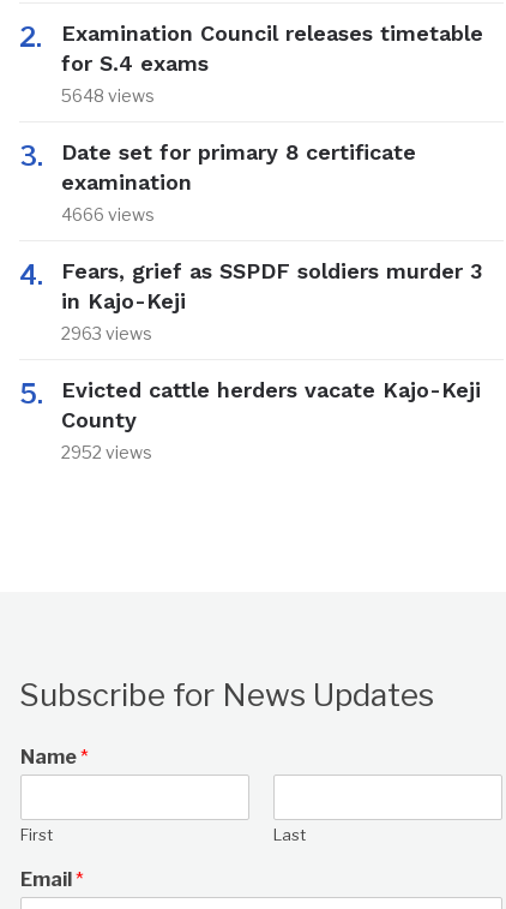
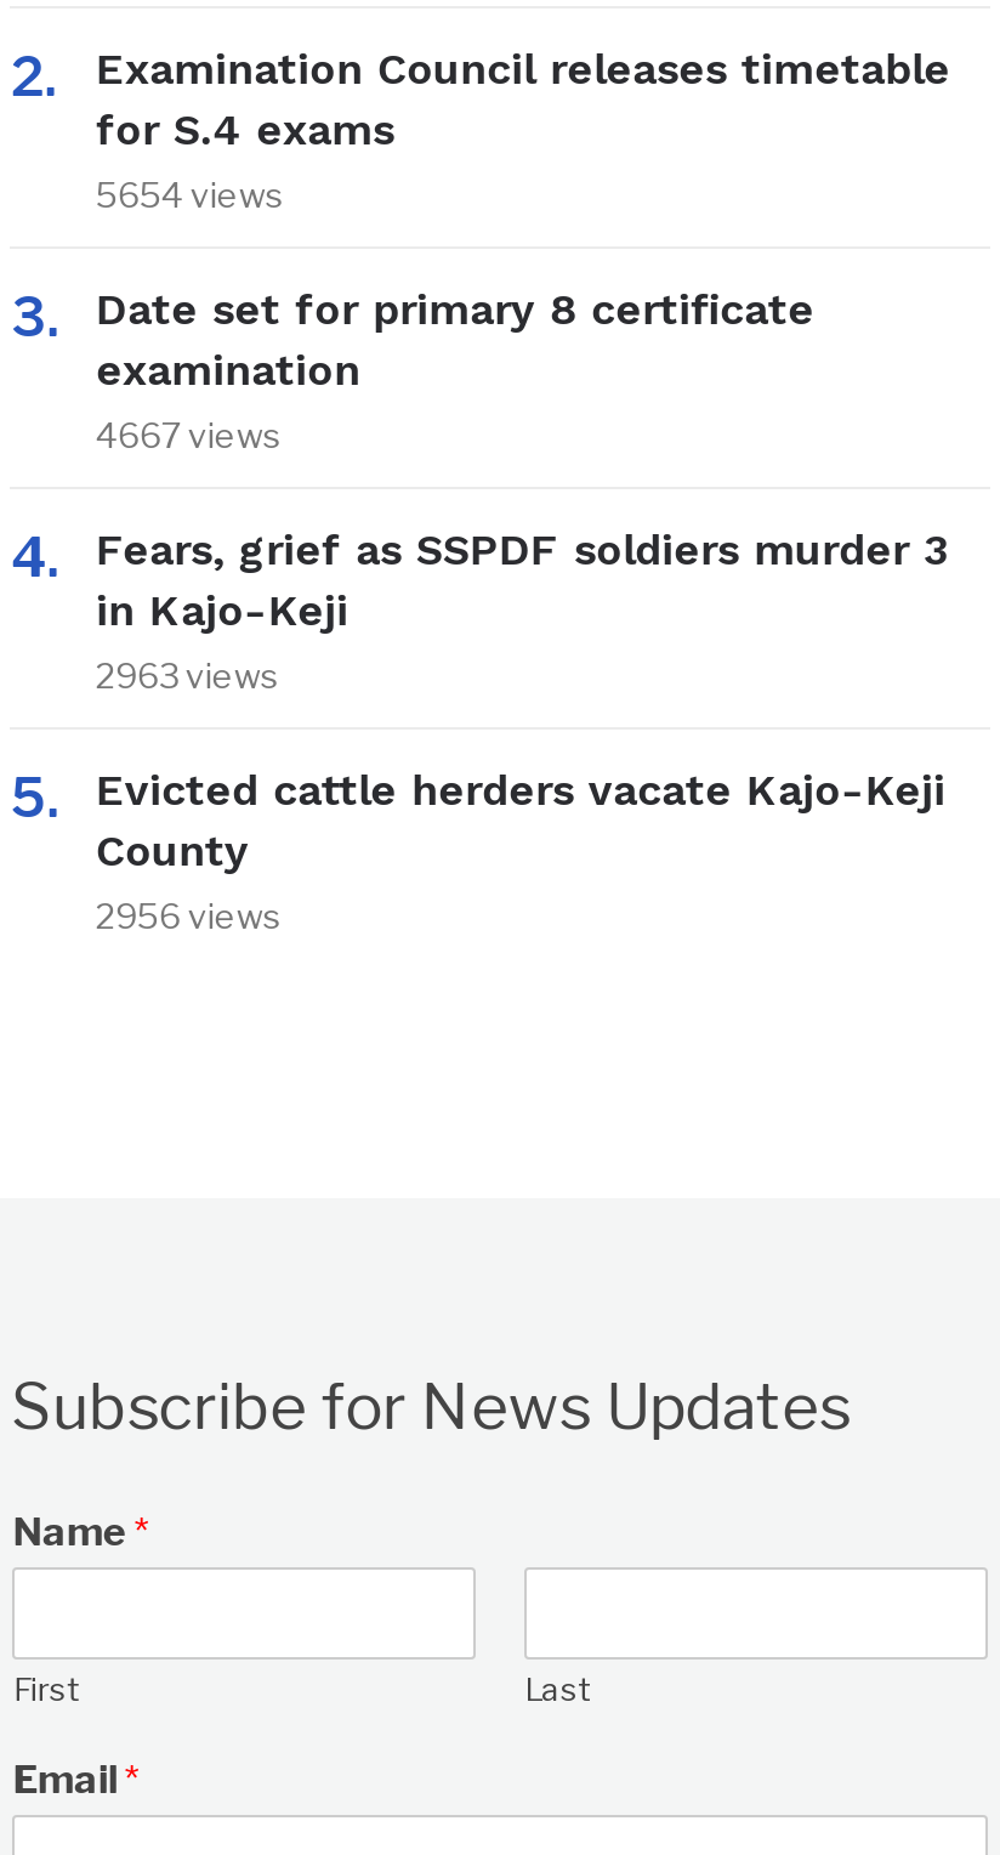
- 5648 views
+ 5654 views

- 4666 views
+ 4667 views

- 2952 views
+ 2956 views
